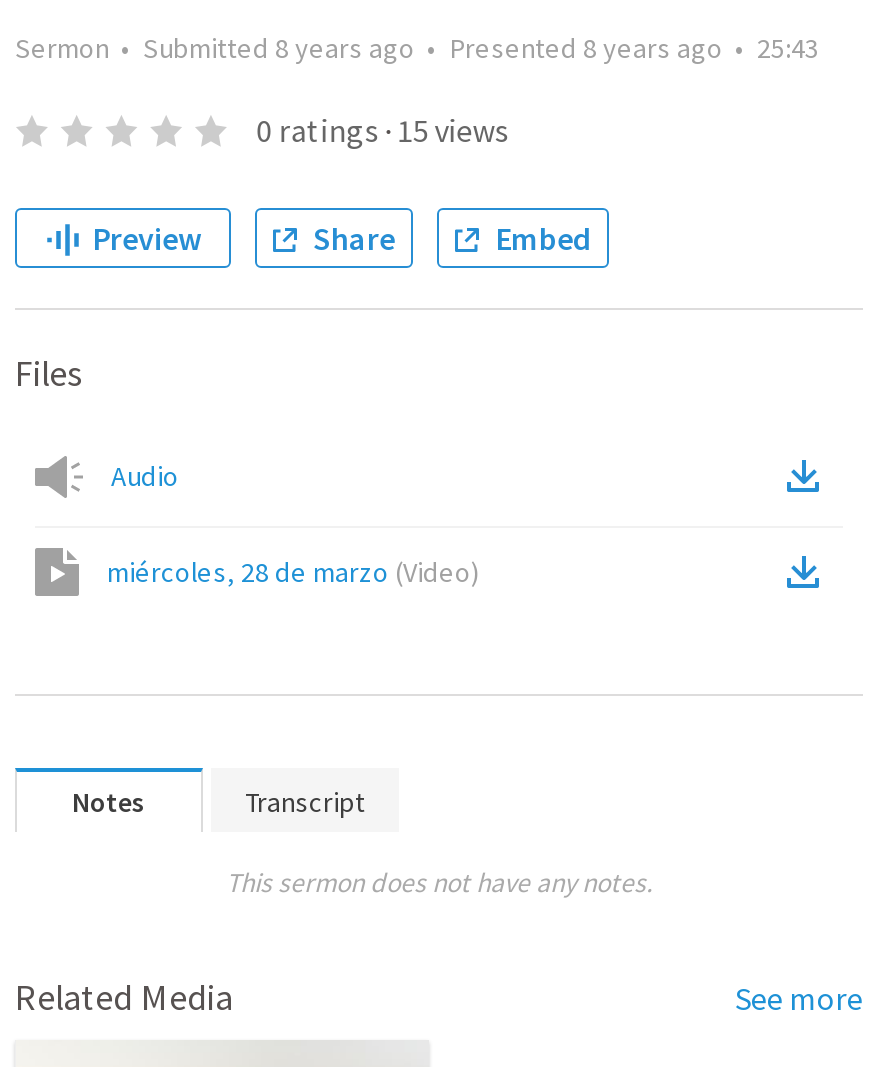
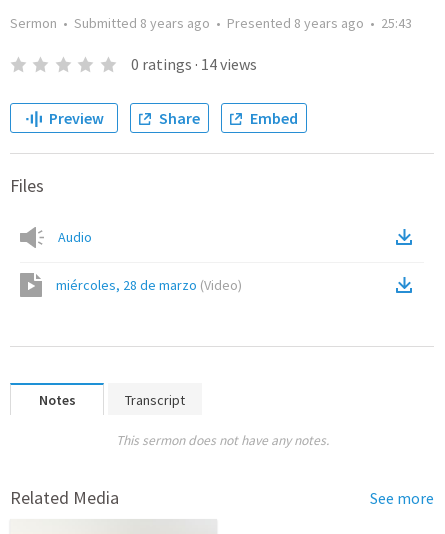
- 0 ratings · 15 views
+ 0 ratings · 14 views
